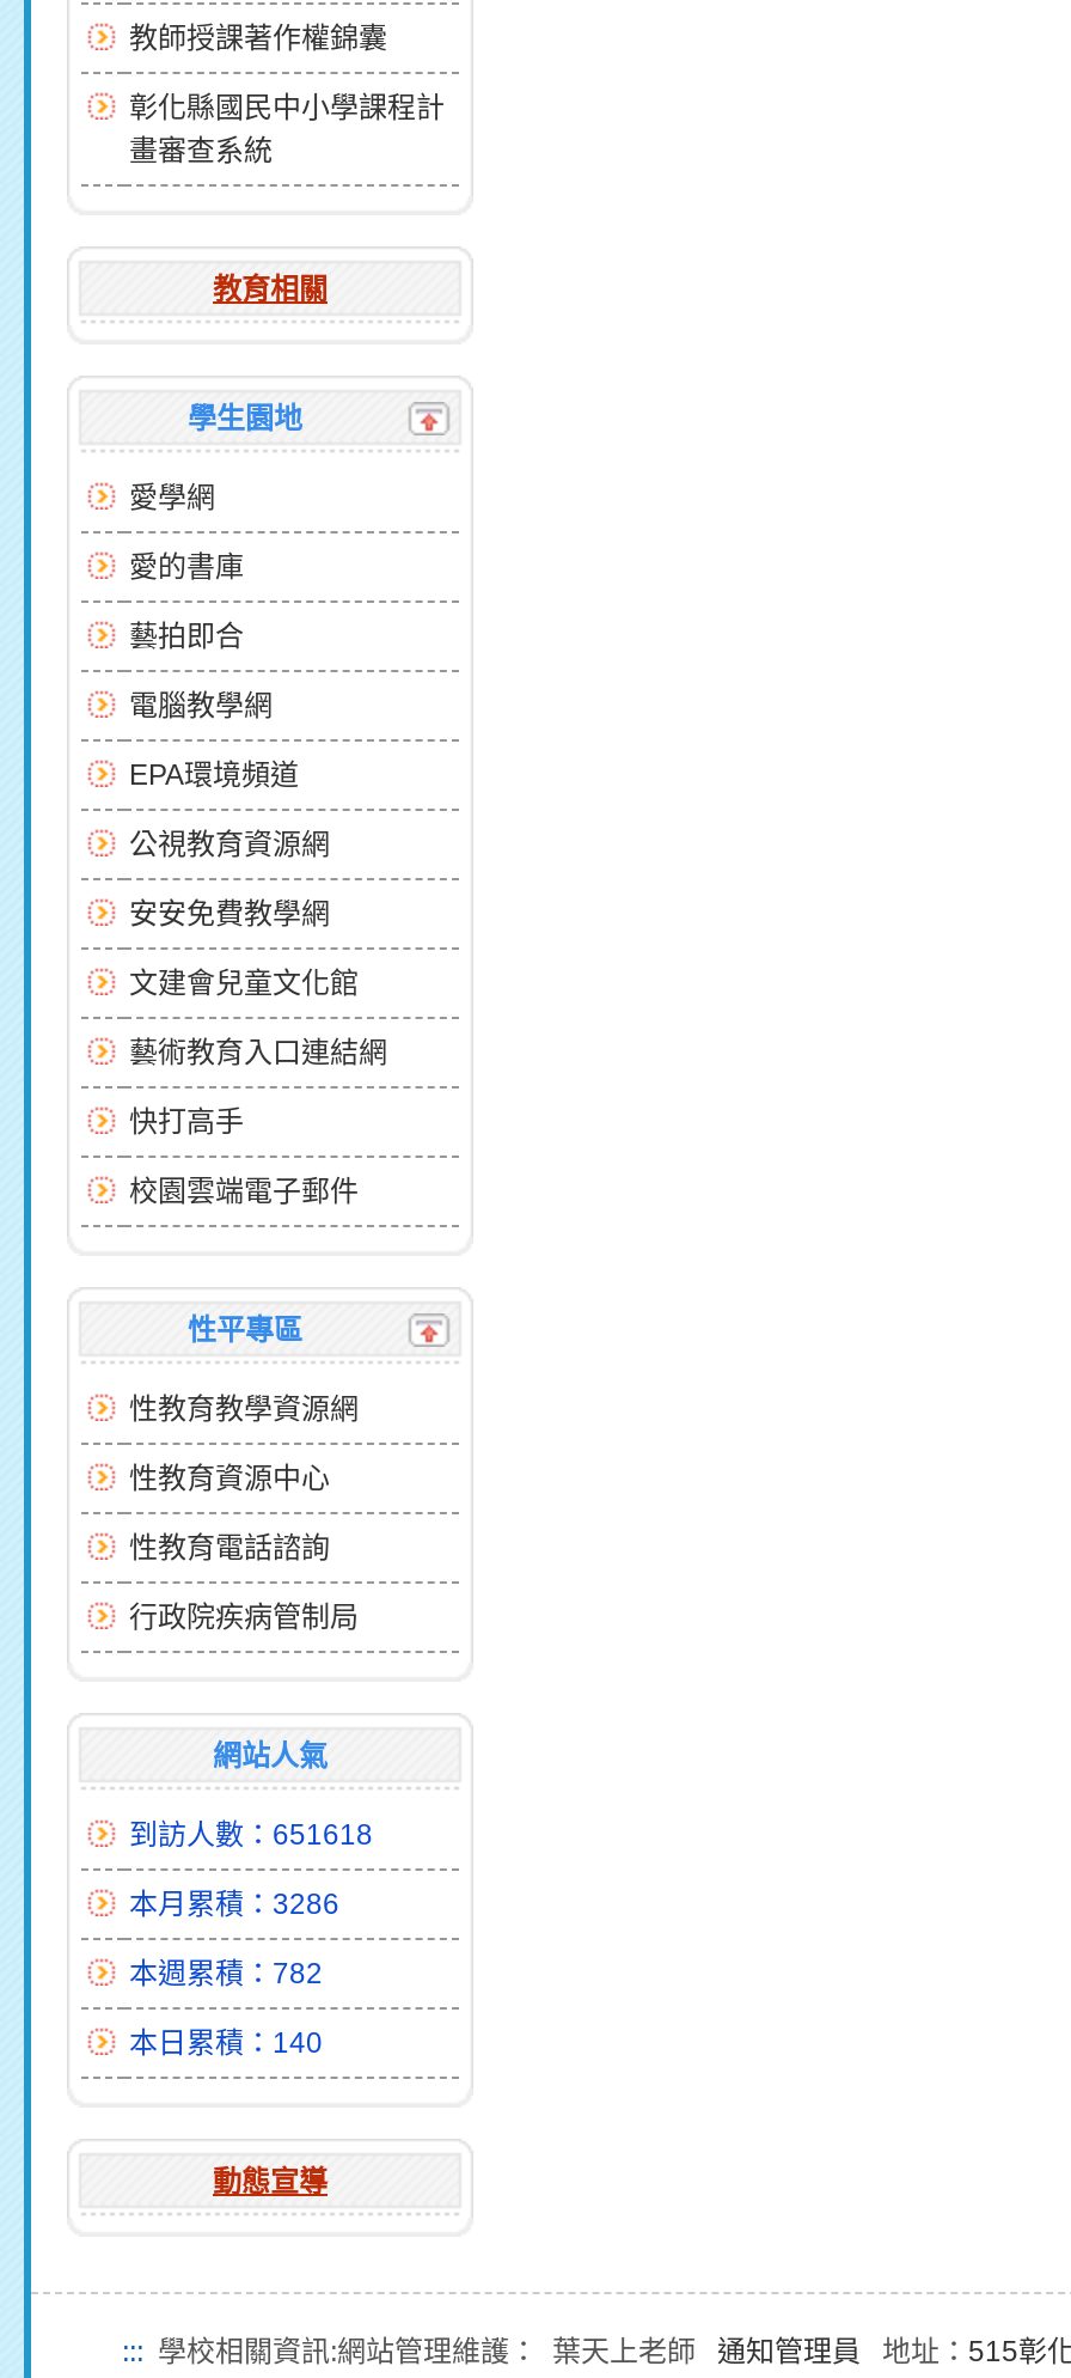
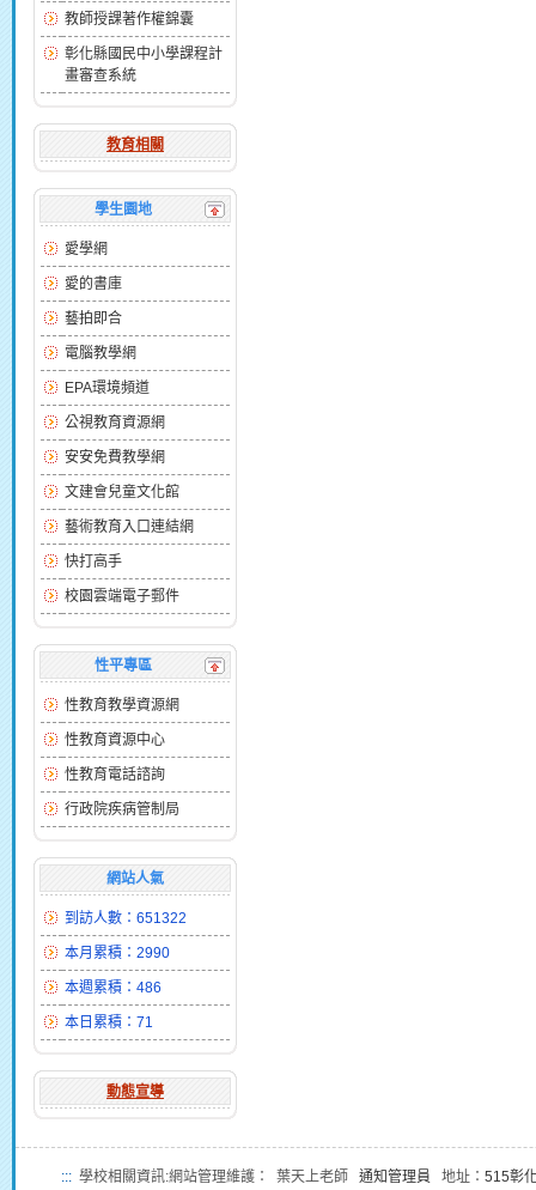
- 到訪人數：651618
+ 到訪人數：651322

- 本月累積：3286
+ 本月累積：2990

- 本週累積：782
+ 本週累積：486

- 本日累積：140
+ 本日累積：71
